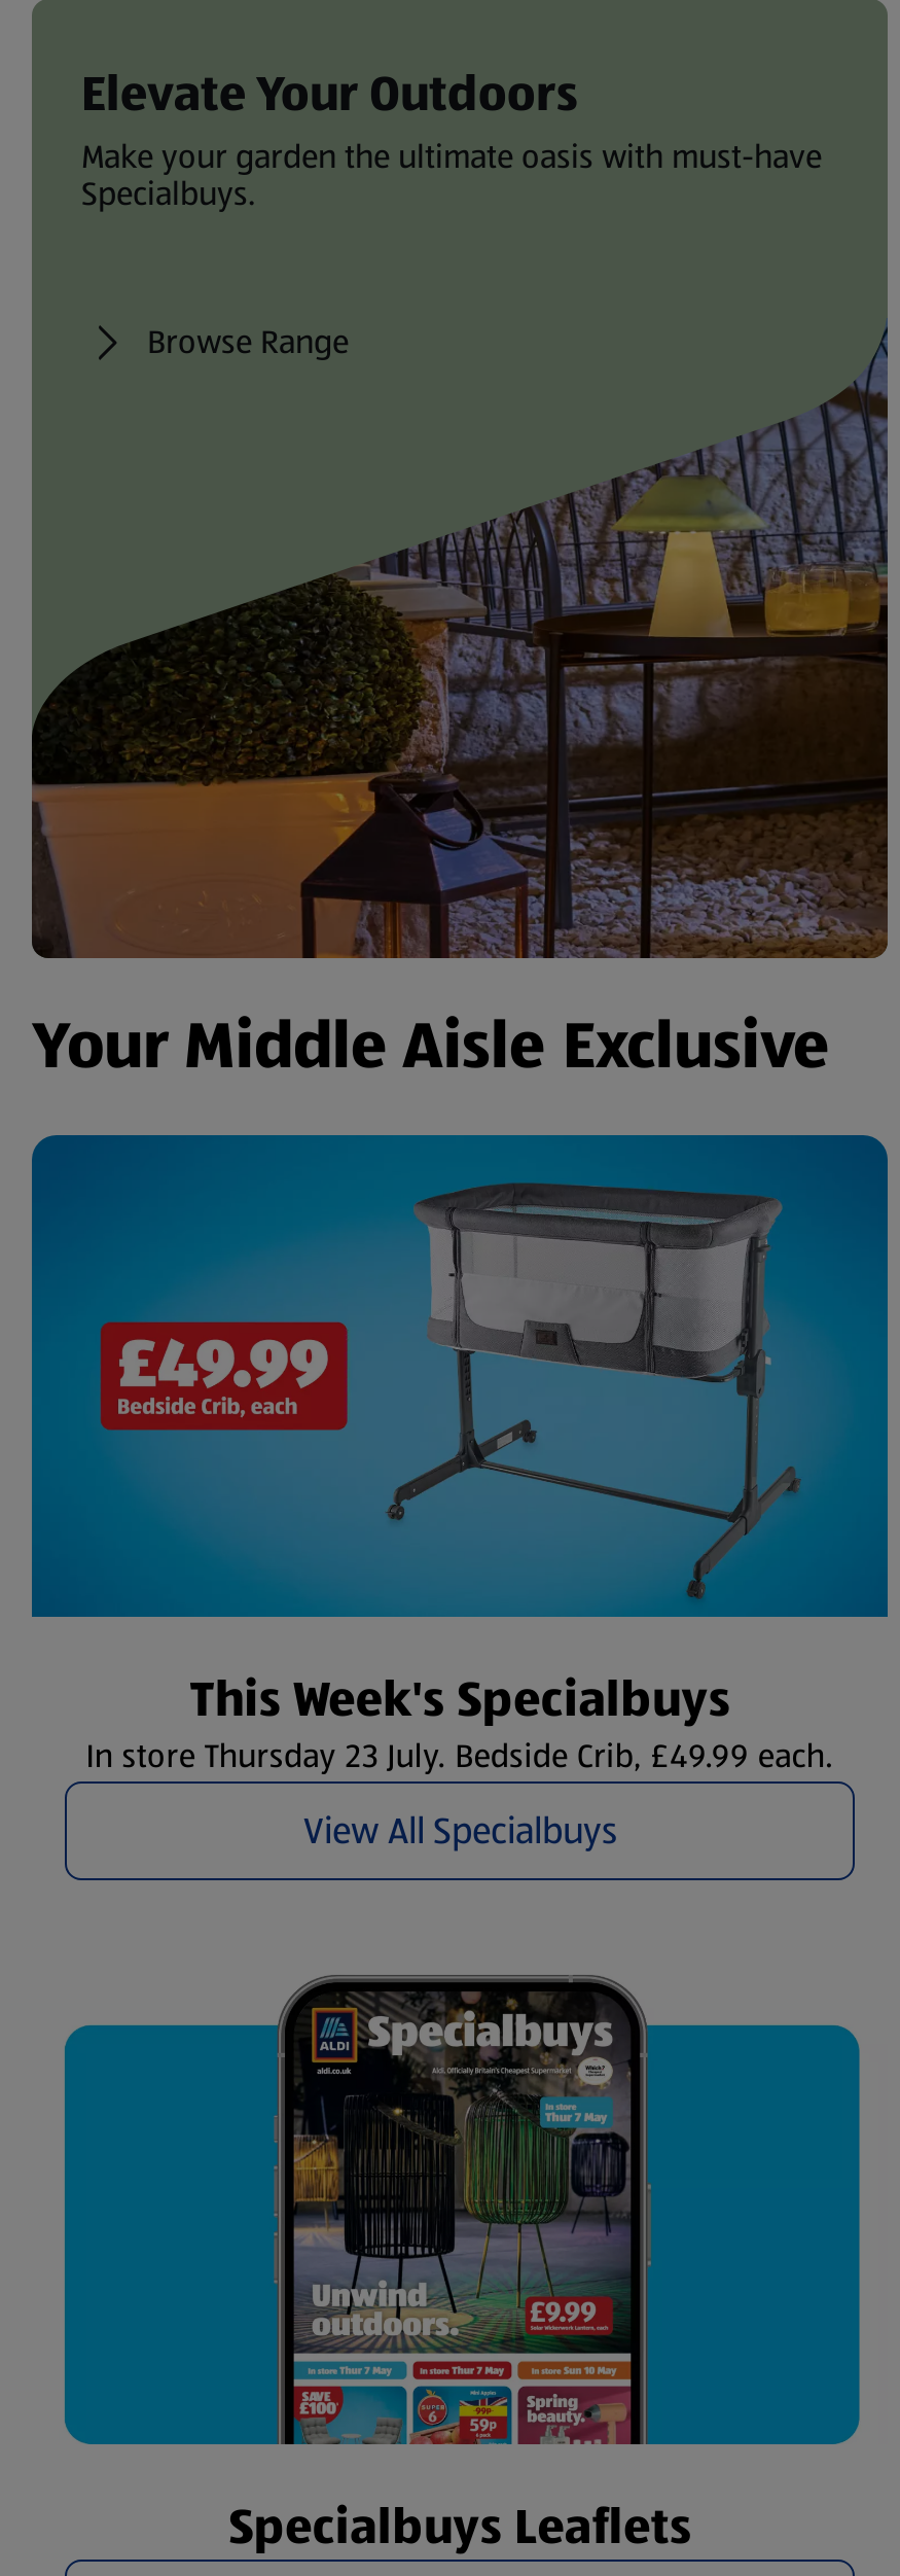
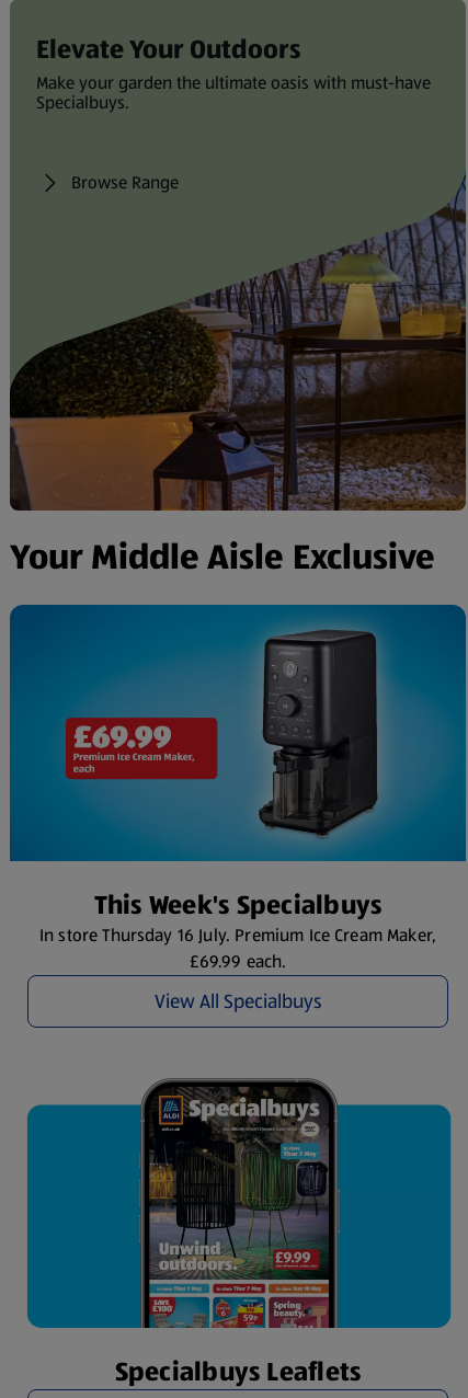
- [image]
+ [image]

- In store Thursday 23 July. Bedside Crib, £49.99 each.
+ In store Thursday 16 July. Premium Ice Cream Maker,
+ £69.99 each.
